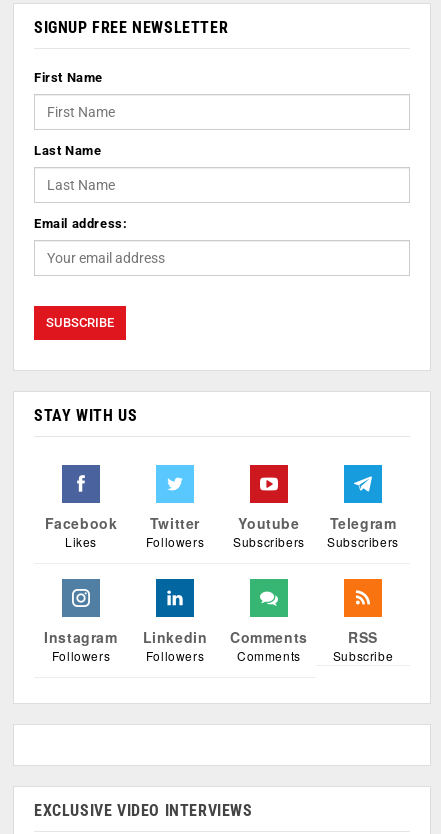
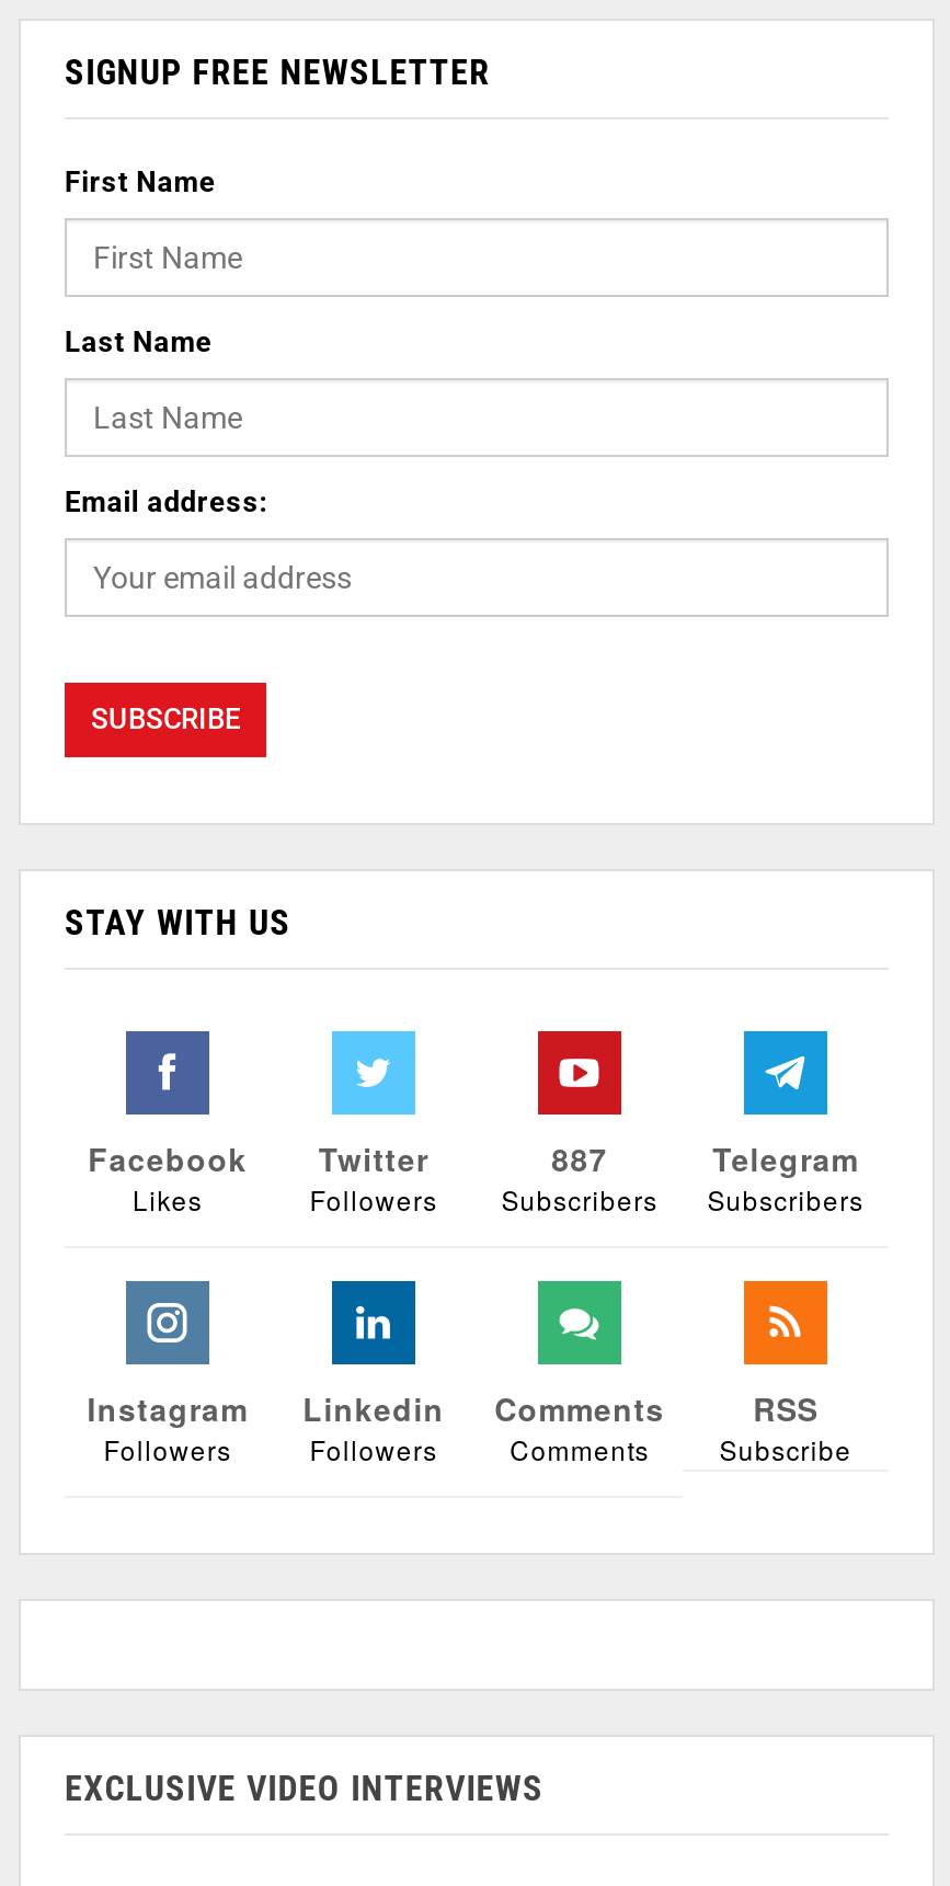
- Youtube
+ 887
